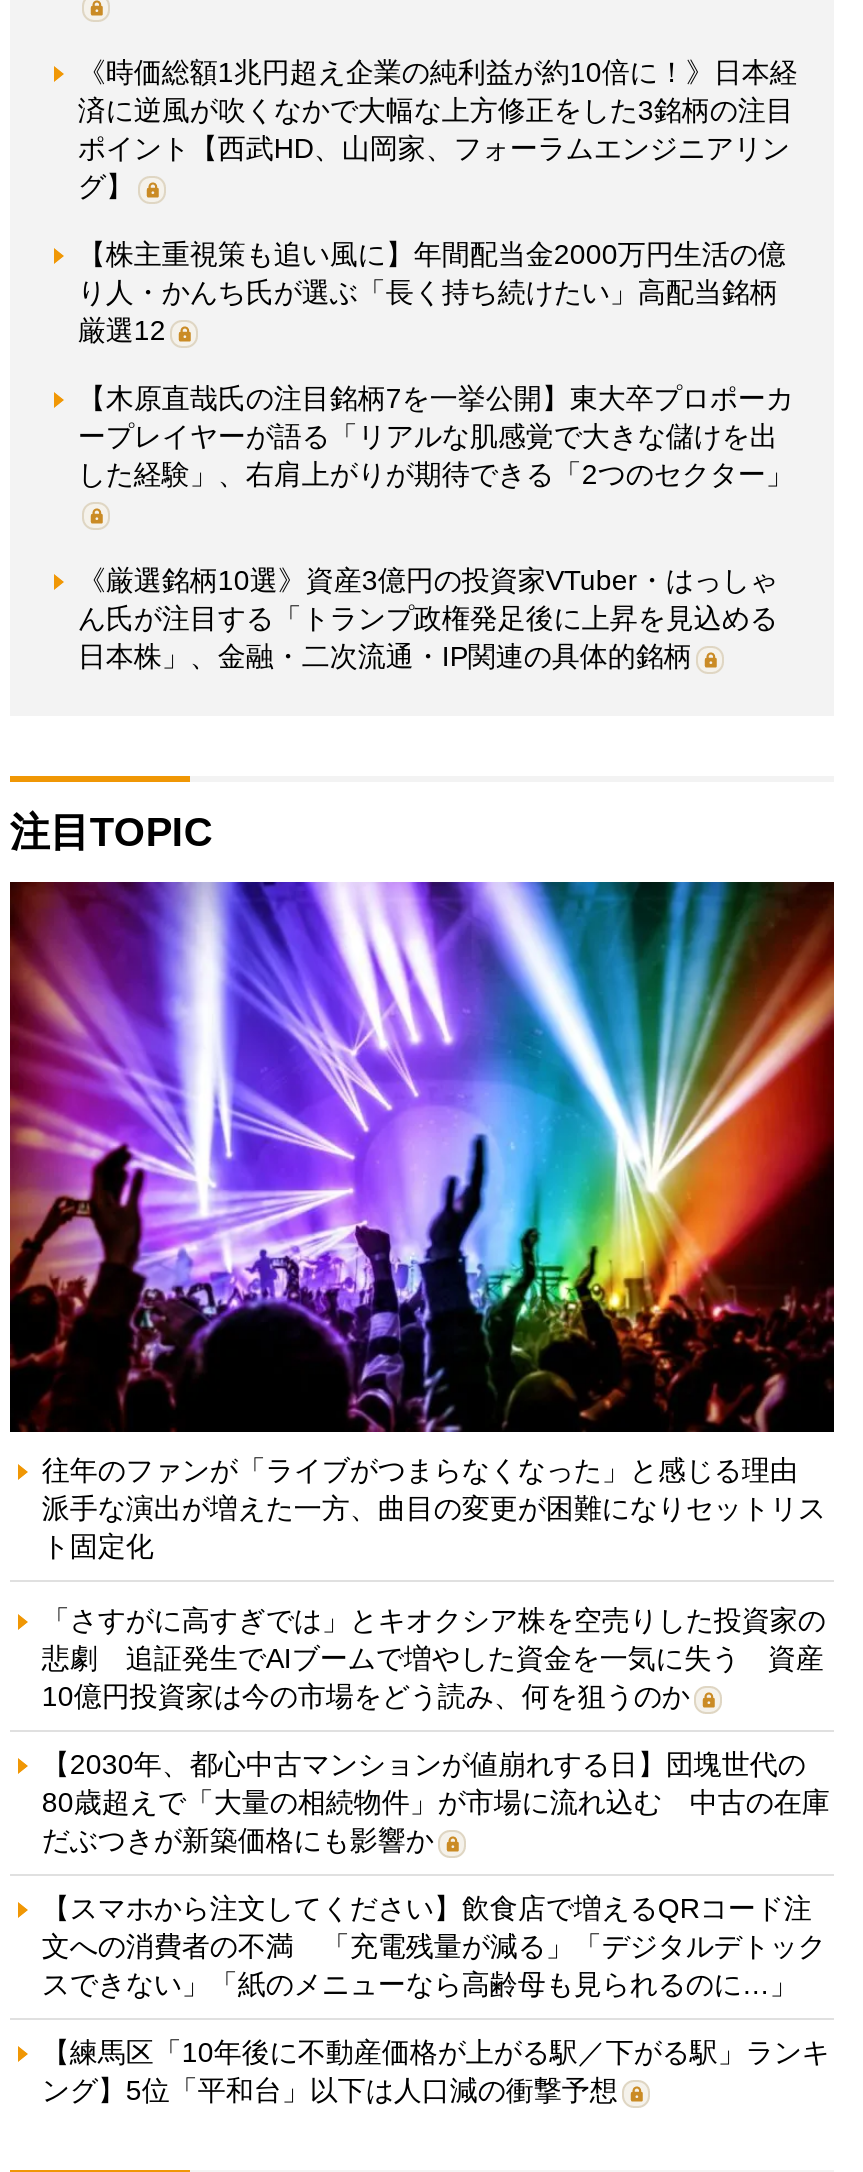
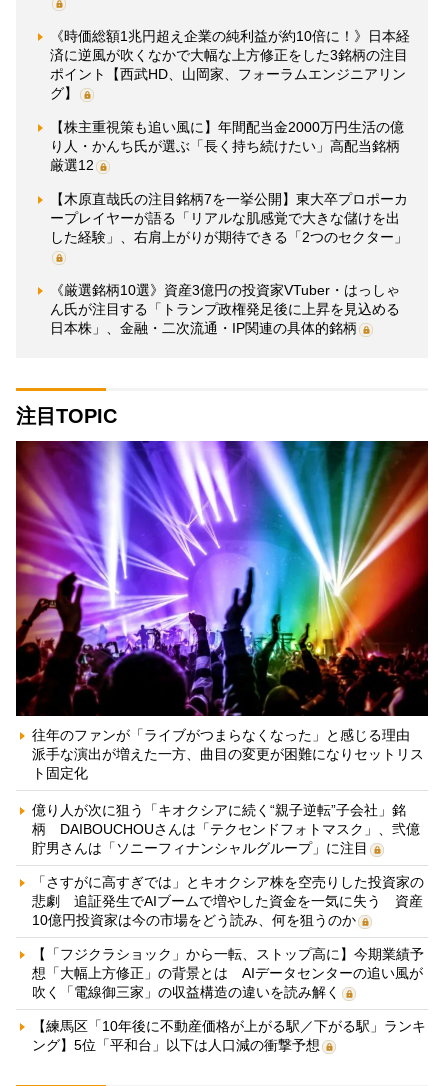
+ 億り人が次に狙う「キオクシアに続く“親子逆転”子会社」銘
+ 柄 DAIBOUCHOUさんは「テクセンドフォトマスク」、弐億
+ 貯男さんは「ソニーフィナンシャルグループ」に注目

moved down: 「さすがに高すぎでは」とキオクシア株を空売りした投資家の | 悲劇 追証発生でAIブームで増やした資金を一気に失う 資産 | 10億円投資家は今の市場をどう読み、何を狙うのか

- 【2030年、都心中古マンションが値崩れする日】団塊世代の
- 80歳超えで「大量の相続物件」が市場に流れ込む 中古の在庫
- だぶつきが新築価格にも影響か
- 【スマホから注文してください】飲食店で増えるQRコード注
- 文への消費者の不満 「充電残量が減る」「デジタルデトック
- スできない」「紙のメニューなら高齢母も見られるのに…」
+ 【「フジクラショック」から一転、ストップ高に】今期業績予
+ 想「大幅上方修正」の背景とは AIデータセンターの追い風が
+ 吹く「電線御三家」の収益構造の違いを読み解く
